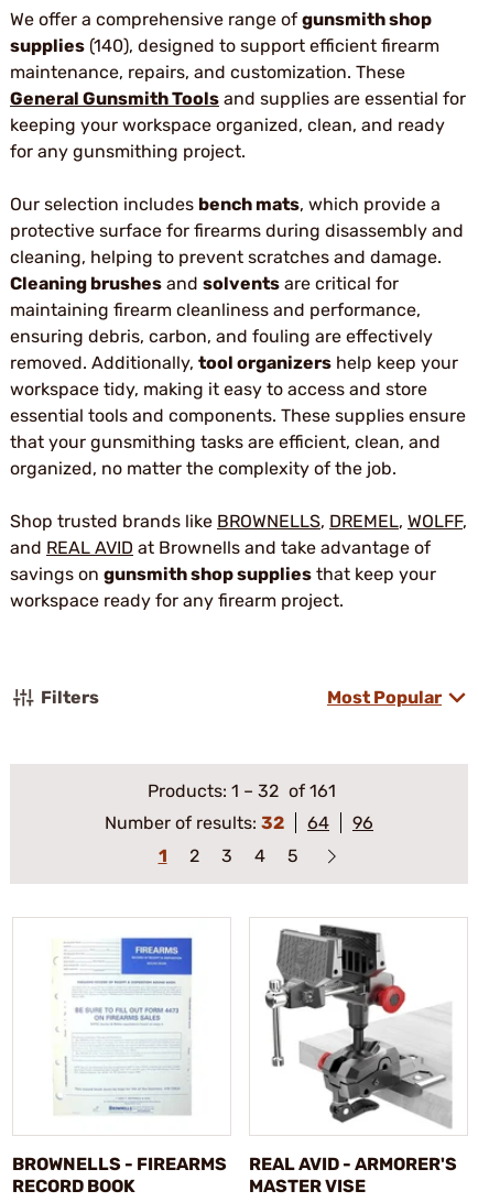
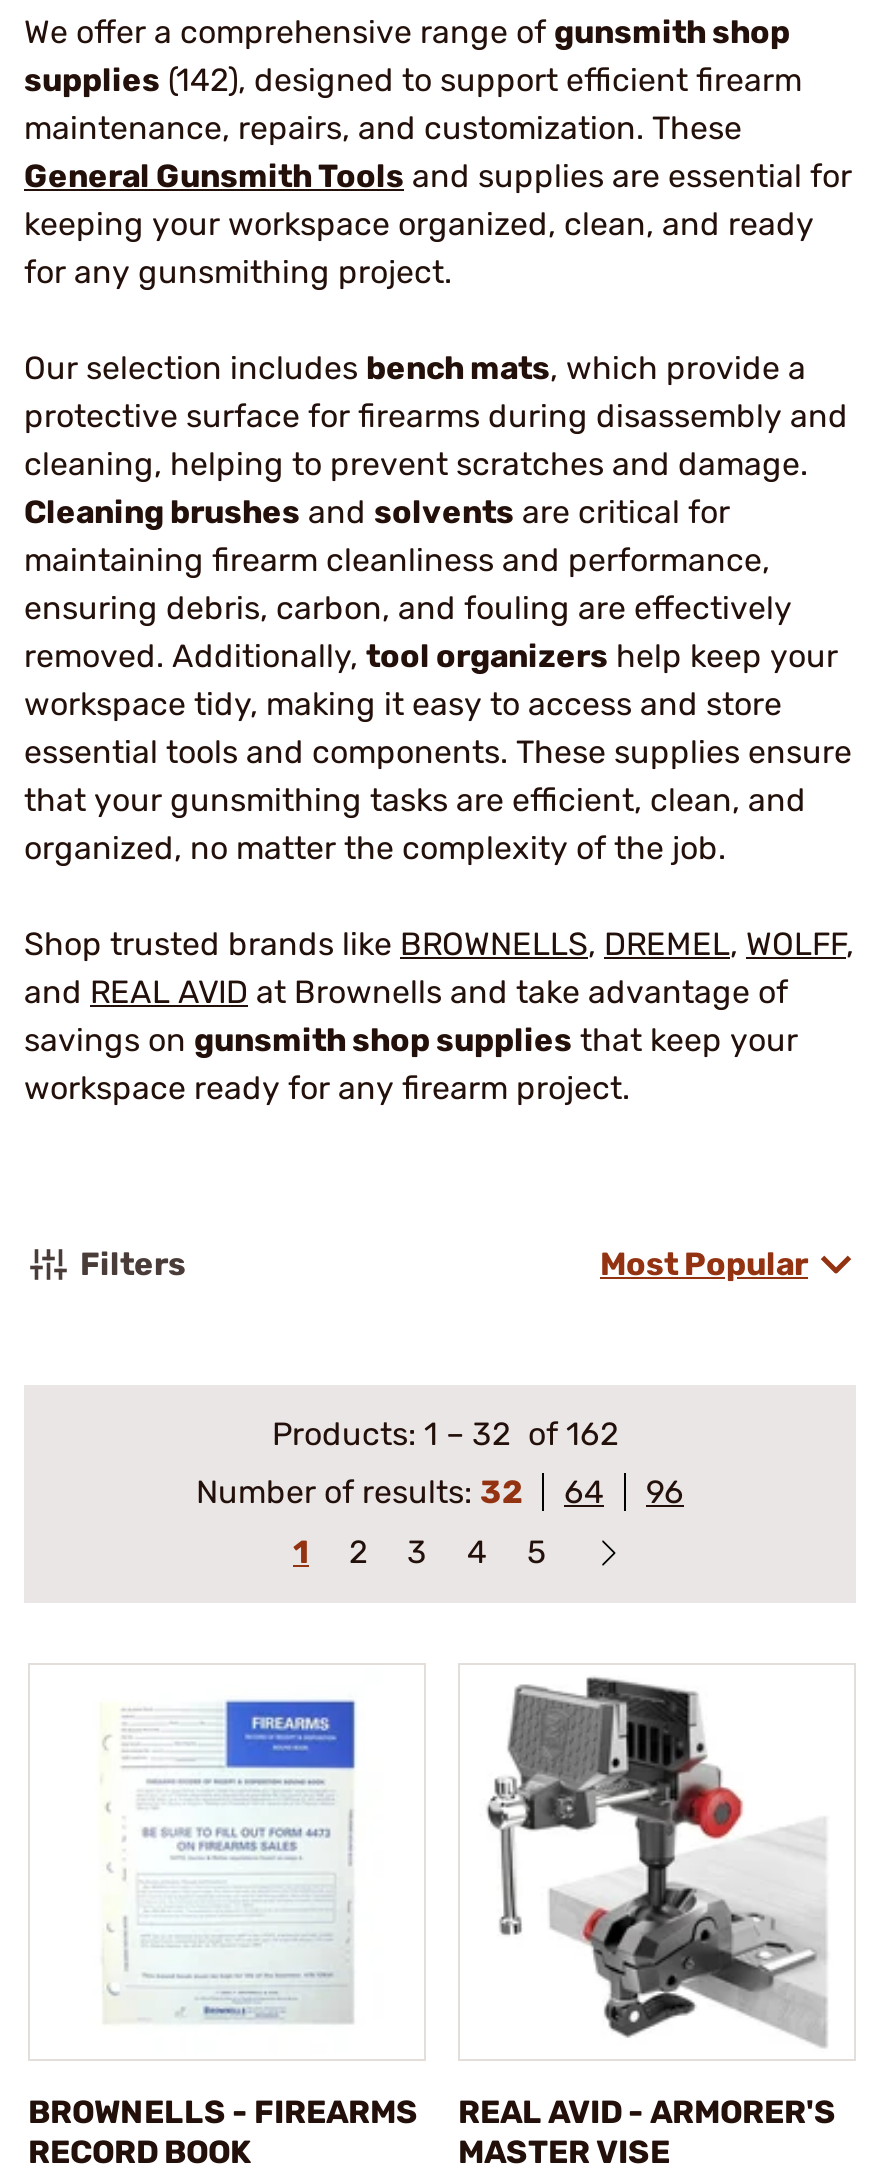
- supplies (140), designed to support efficient firearm
+ supplies (142), designed to support efficient firearm

- Products: 1 – 32 of 161
+ Products: 1 – 32 of 162
